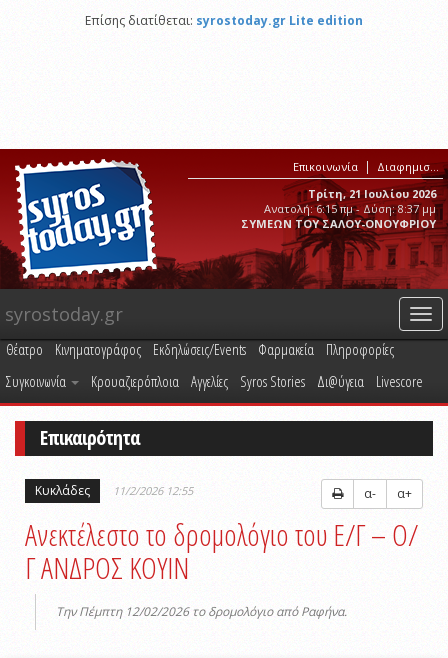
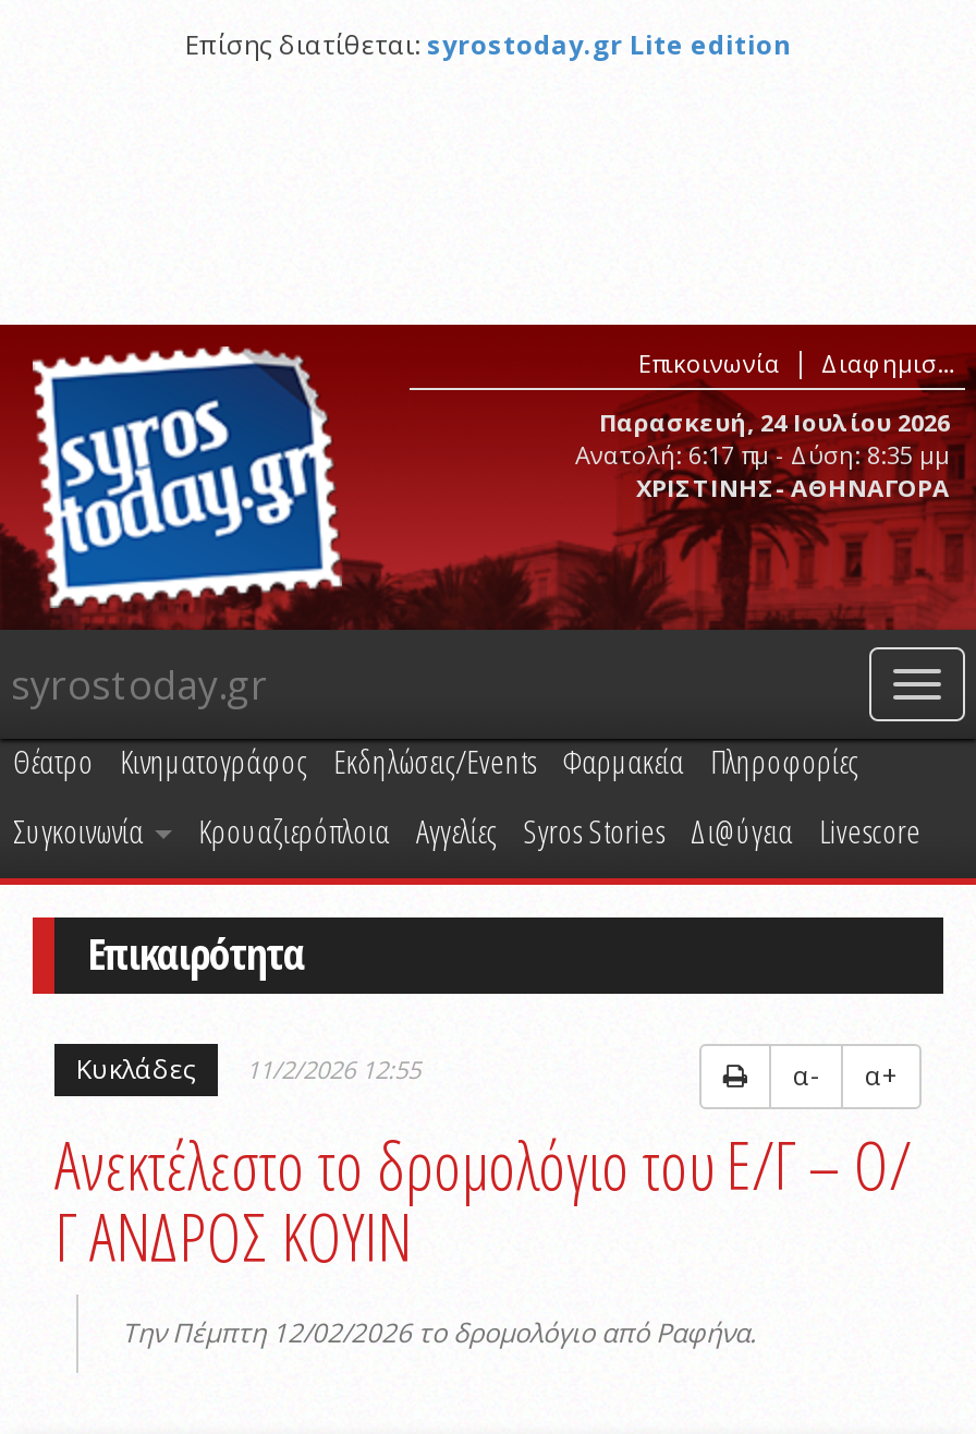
- Τρίτη, 21 Ιουλίου 2026
- Ανατολή: 6:15 πμ - Δύση: 8:37 μμ
- ΣΥΜΕΩΝ ΤΟΥ ΣΑΛΟΥ-ΟΝΟΥΦΡΙΟΥ
+ Παρασκευή, 24 Ιουλίου 2026
+ Ανατολή: 6:17 πμ - Δύση: 8:35 μμ
+ ΧΡΙΣΤΙΝΗΣ- ΑΘΗΝΑΓΟΡΑ
